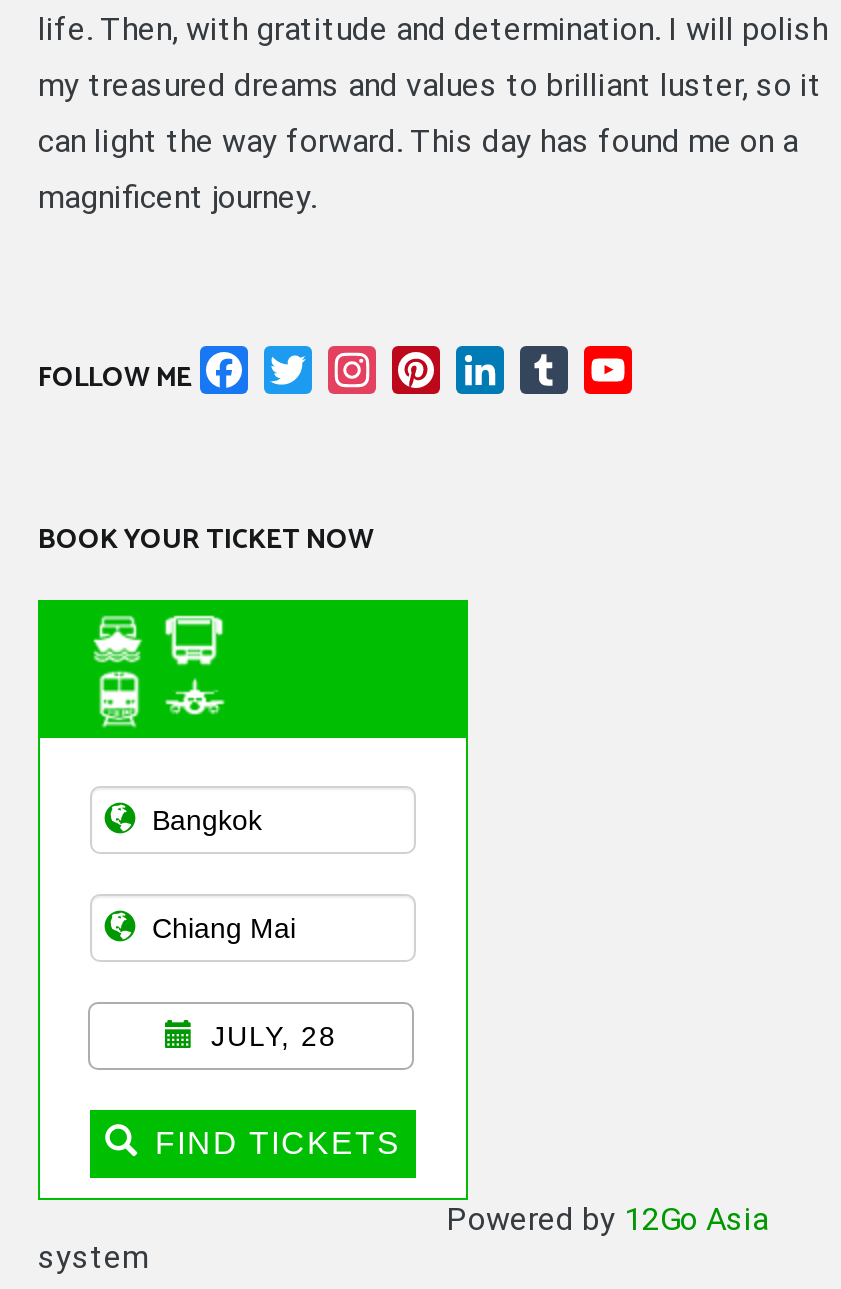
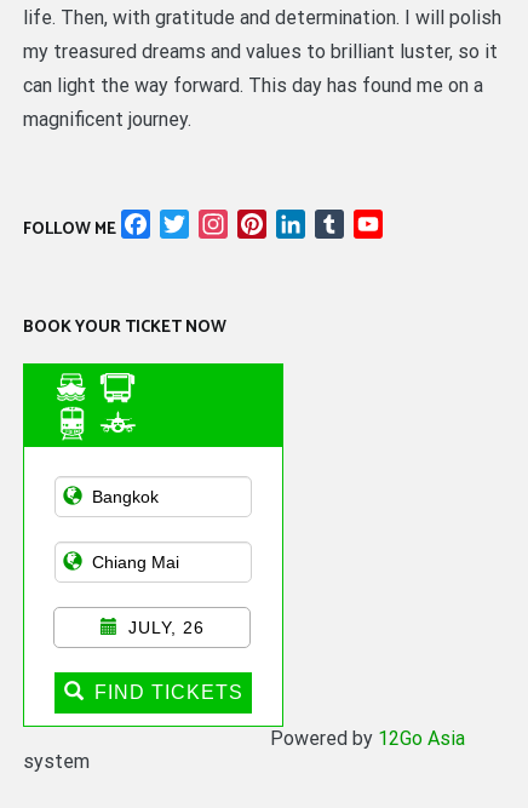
- JULY, 28
+ JULY, 26
